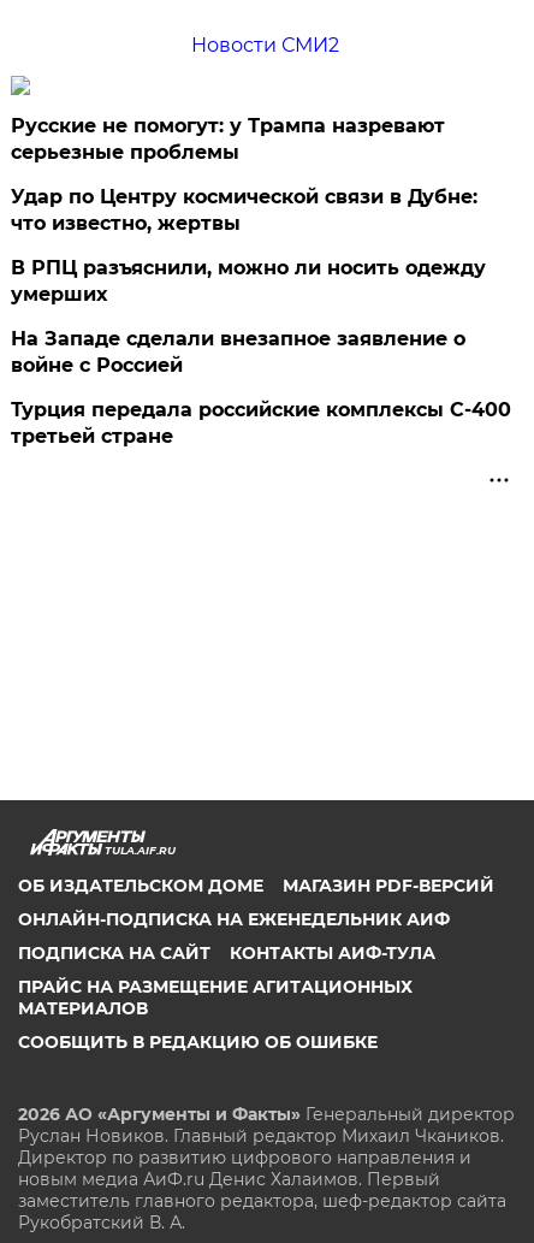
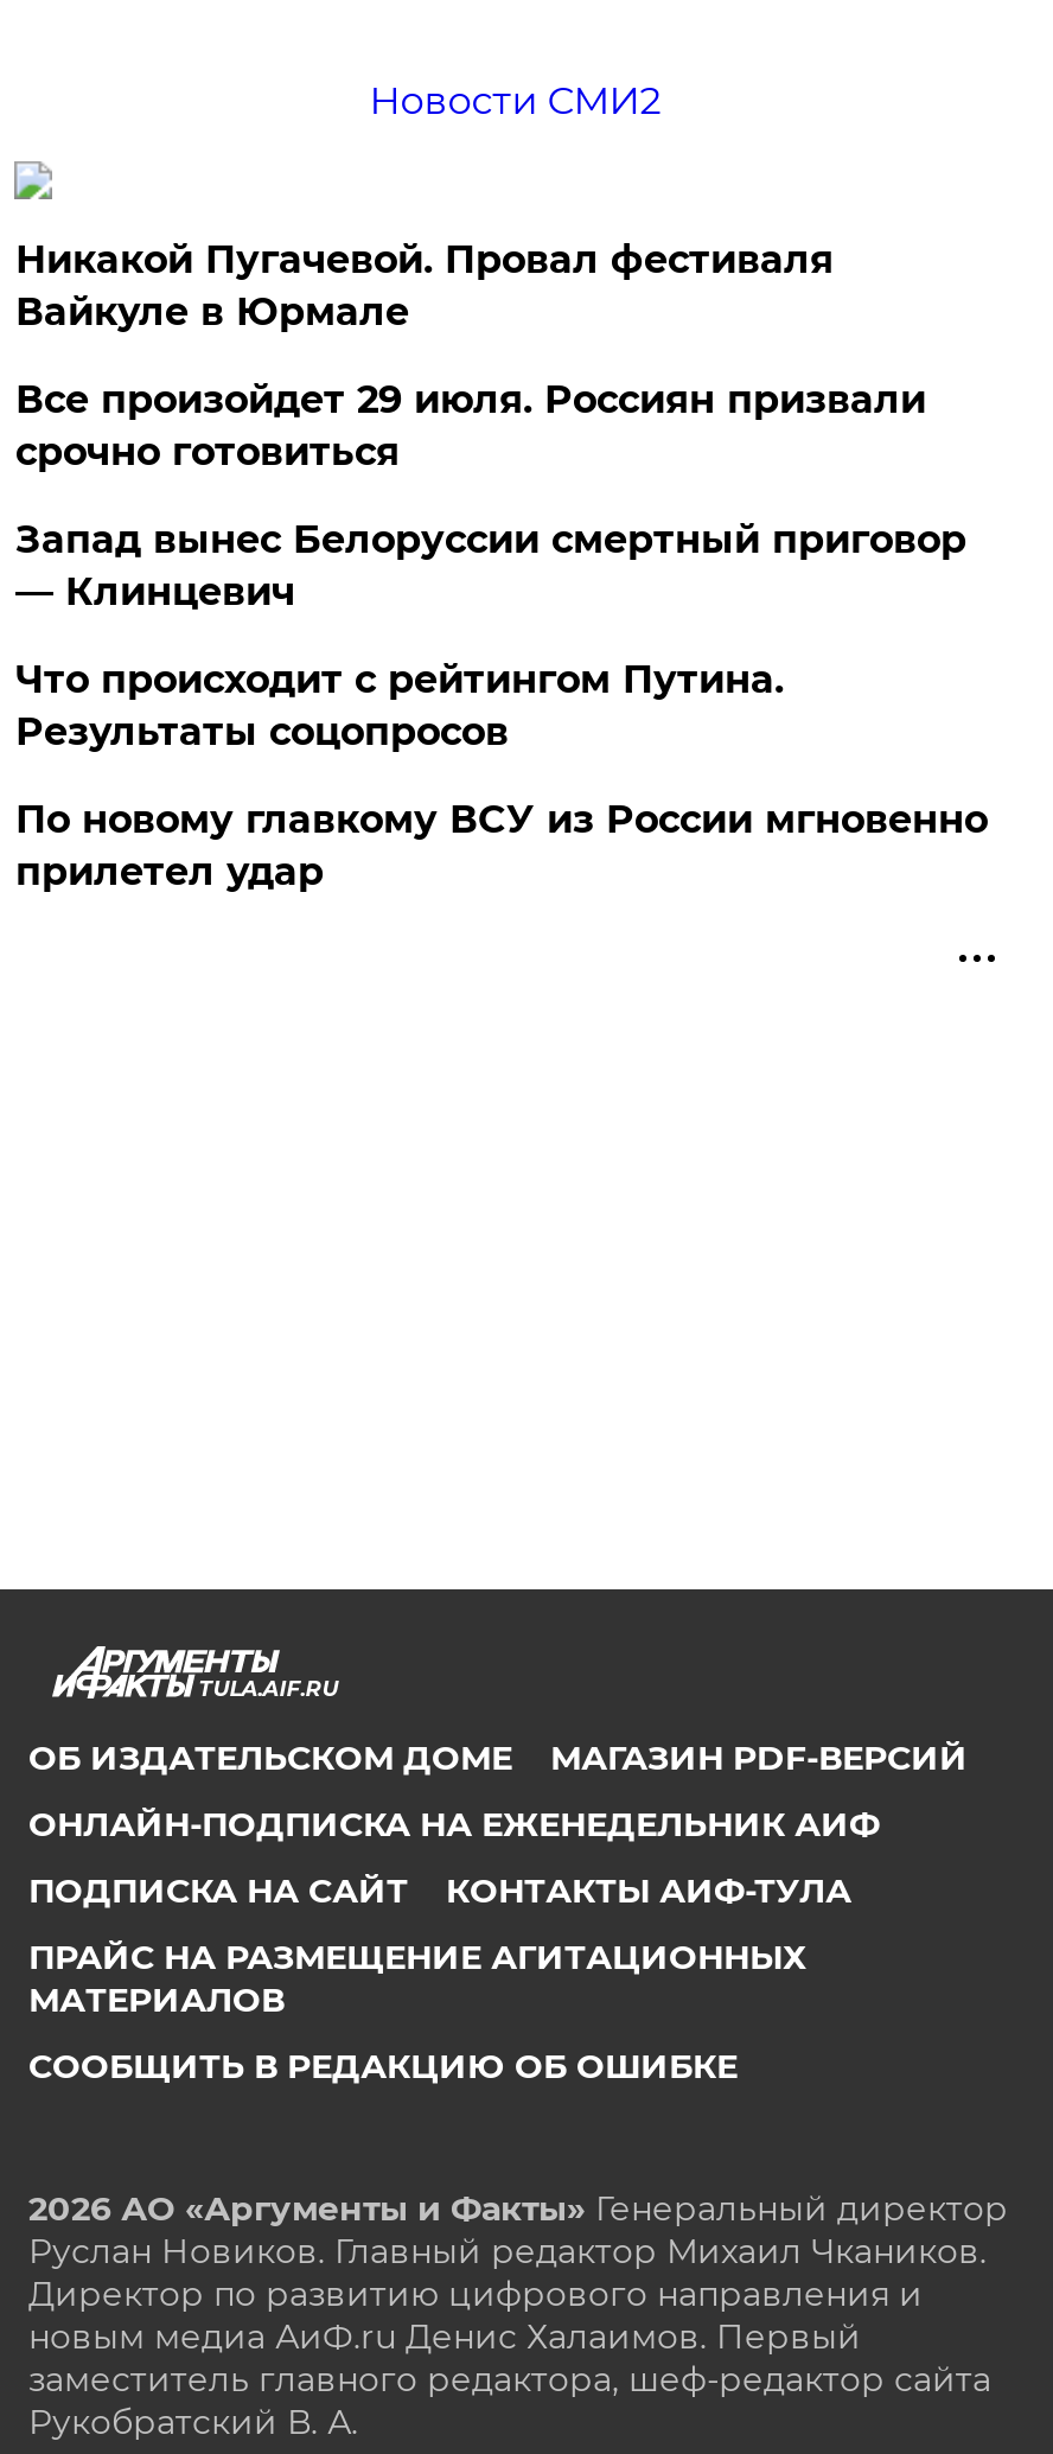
- Русские не помогут: у Трампа назревают
- серьезные проблемы
+ Никакой Пугачевой. Провал фестиваля
+ Вайкуле в Юрмале

- Удар по Центру космической связи в Дубне:
- что известно, жертвы
+ Все произойдет 29 июля. Россиян призвали
+ срочно готовиться

- В РПЦ разъяснили, можно ли носить одежду
- умерших
+ Запад вынес Белоруссии смертный приговор
+ — Клинцевич

- На Западе сделали внезапное заявление о
- войне с Россией
+ Что происходит с рейтингом Путина.
+ Результаты соцопросов

- Турция передала российские комплексы С-400
- третьей стране
+ По новому главкому ВСУ из России мгновенно
+ прилетел удар
